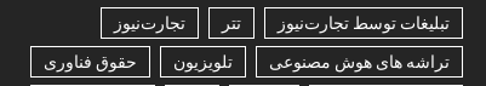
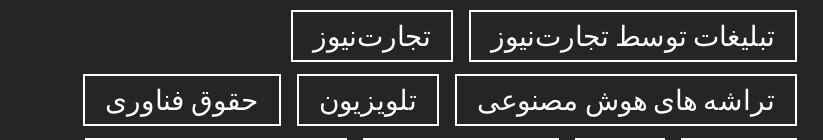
- تتر
